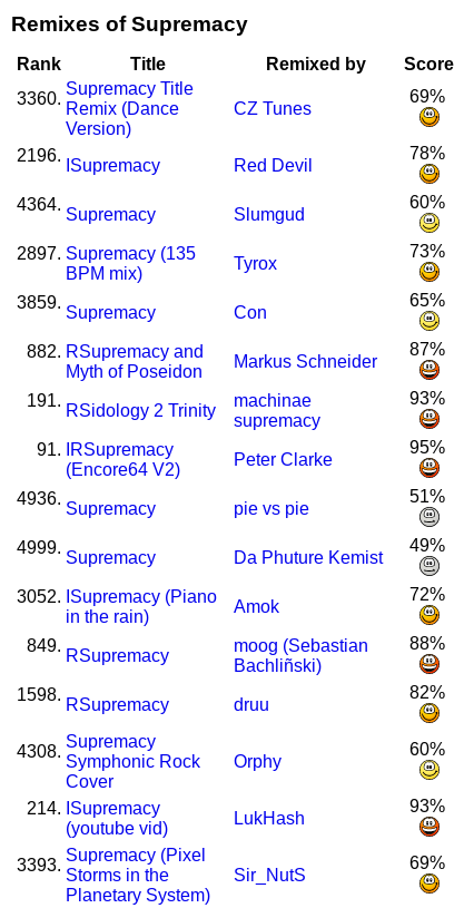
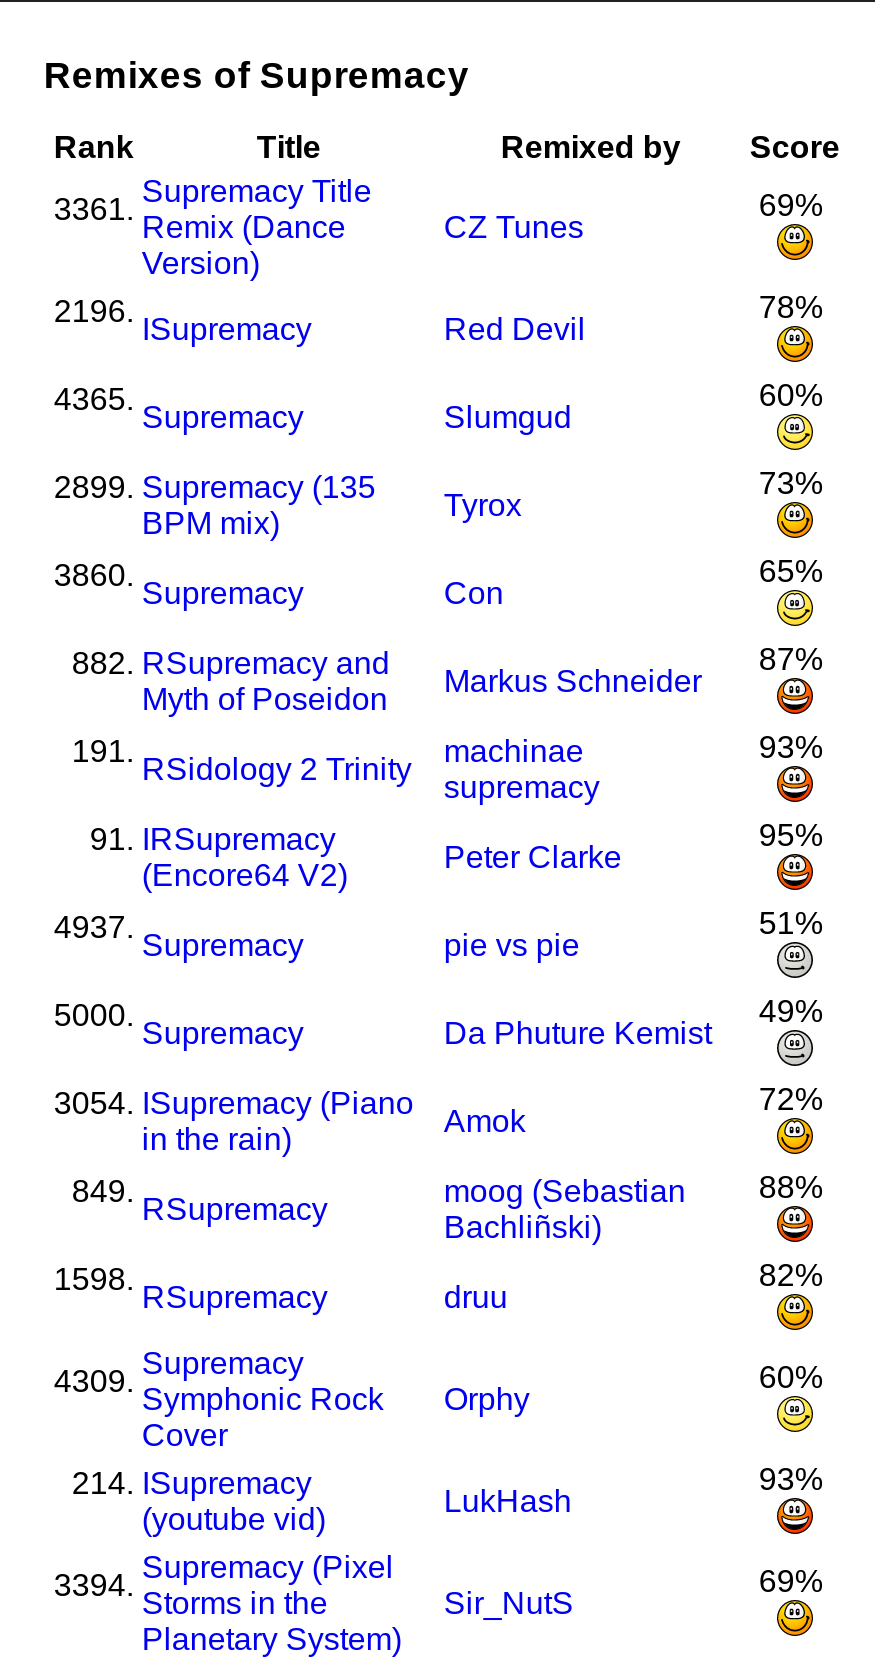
- 3360.
+ 3361.

- 4364.
+ 4365.

- 2897. Supremacy (135
+ 2899. Supremacy (135

- 3859.
+ 3860.

- 4936.
+ 4937.

- 4999.
+ 5000.

- 3052. I Supremacy (Piano
+ 3054. I Supremacy (Piano

- 4308.
+ 4309.

- 3393.
+ 3394.
